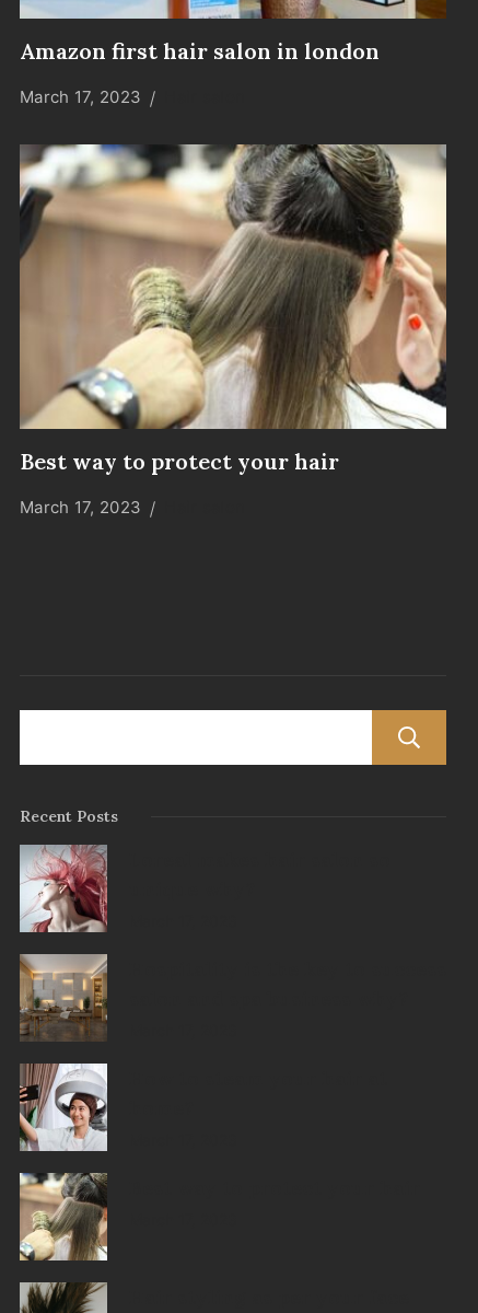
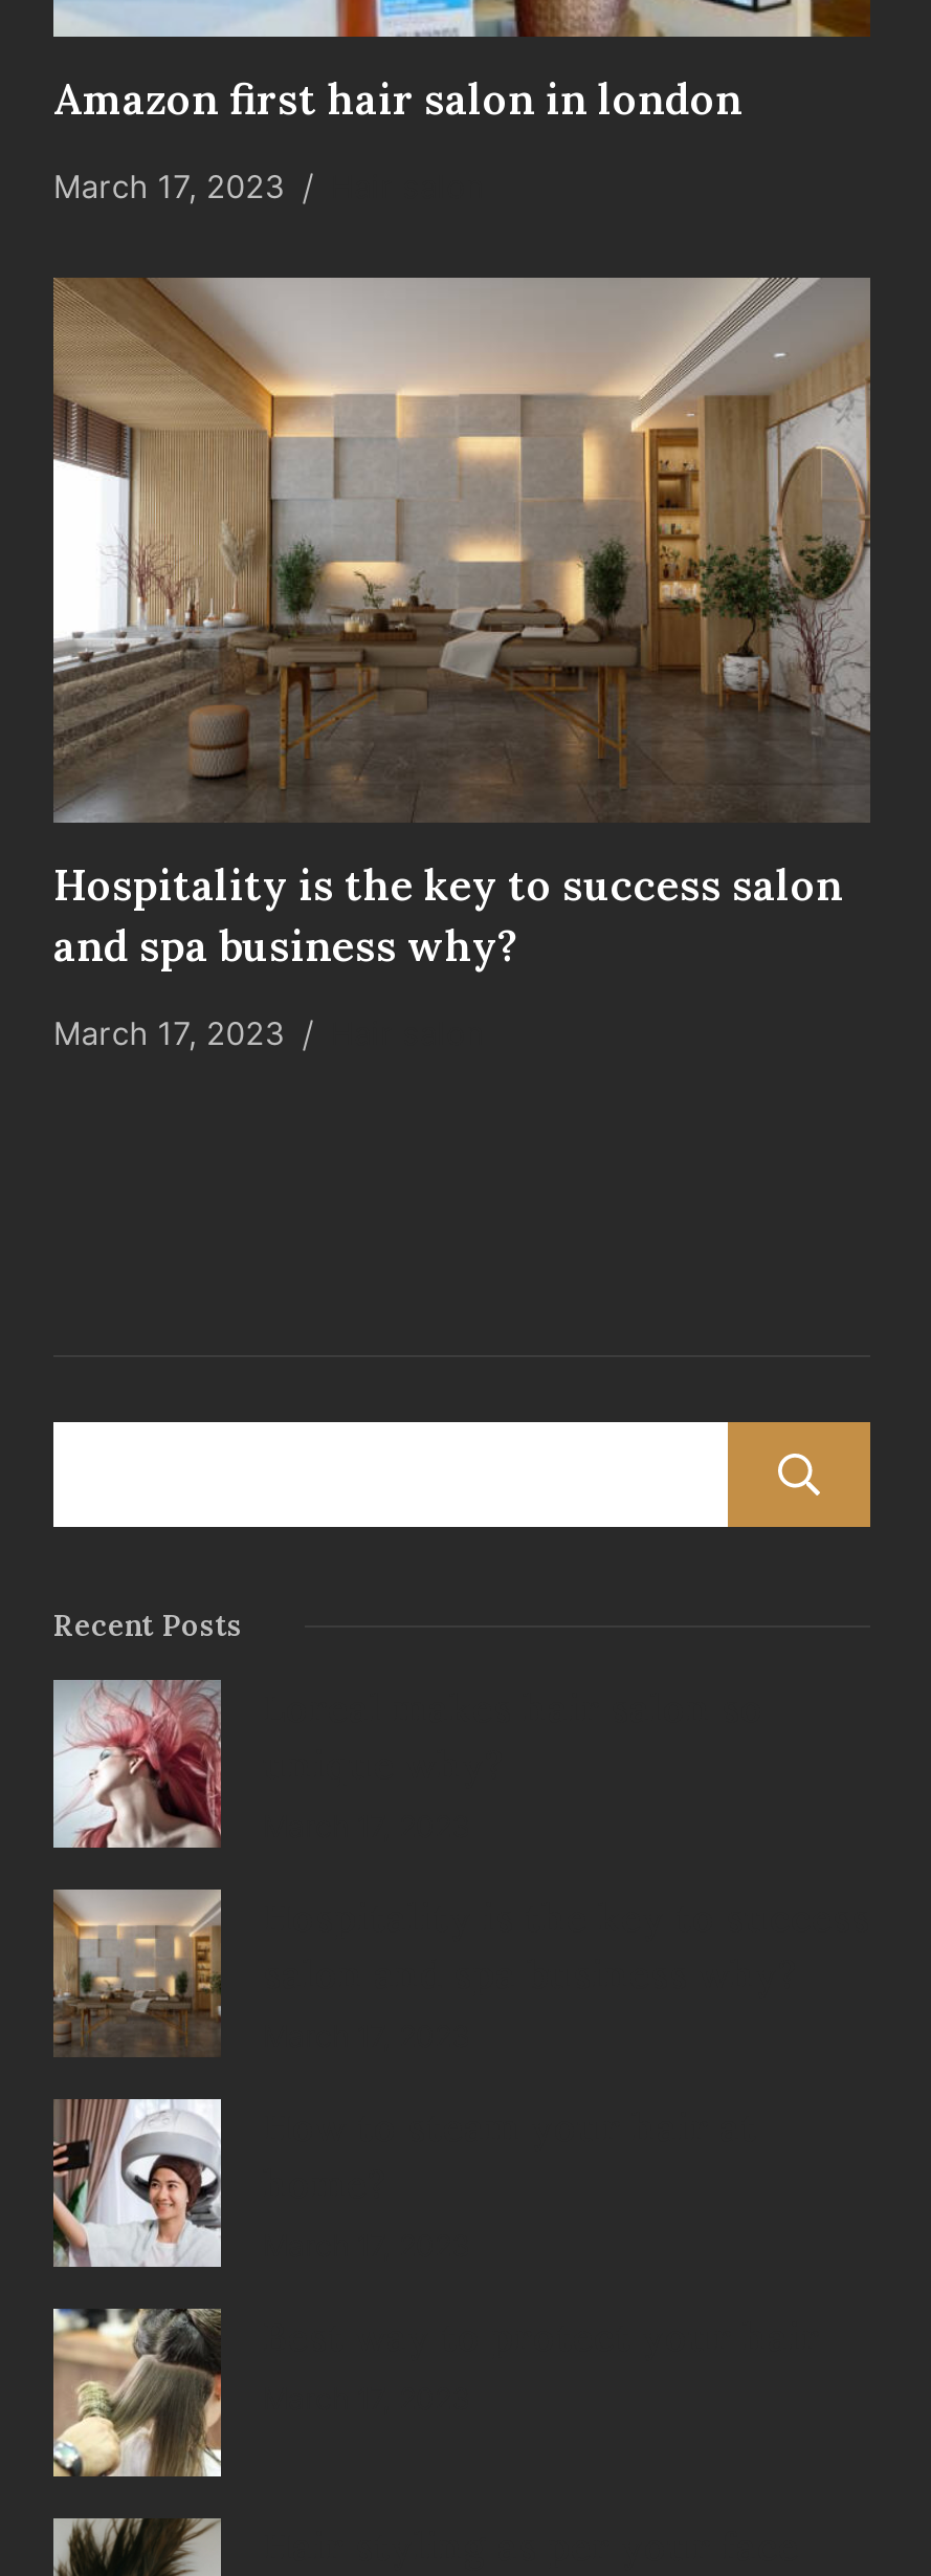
- [image]
- Best way to protect your hair
+ [image]
+ Hospitality is the key to success salon
+ and spa business why?
